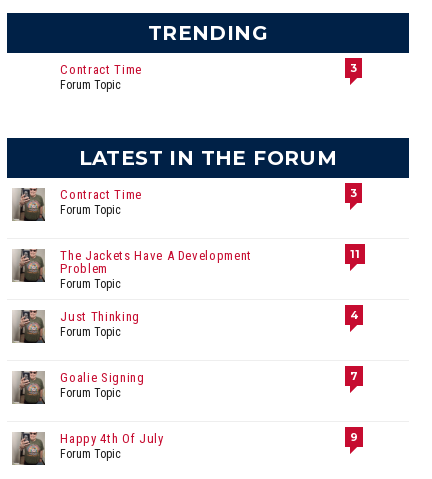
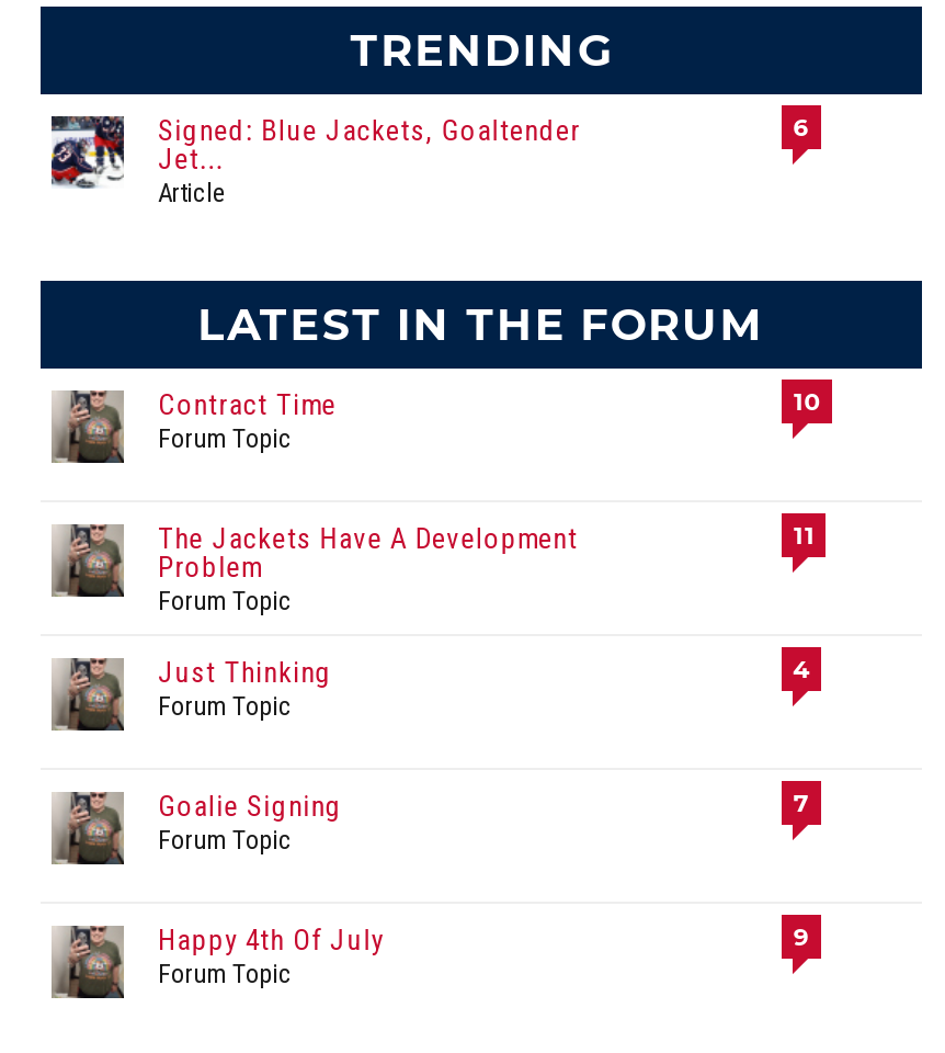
+ [image]

- Contract Time
- Forum Topic
+ Signed: Blue Jackets, Goaltender
+ Jet...
+ Article

- 3
+ 6

- 3
+ 10
